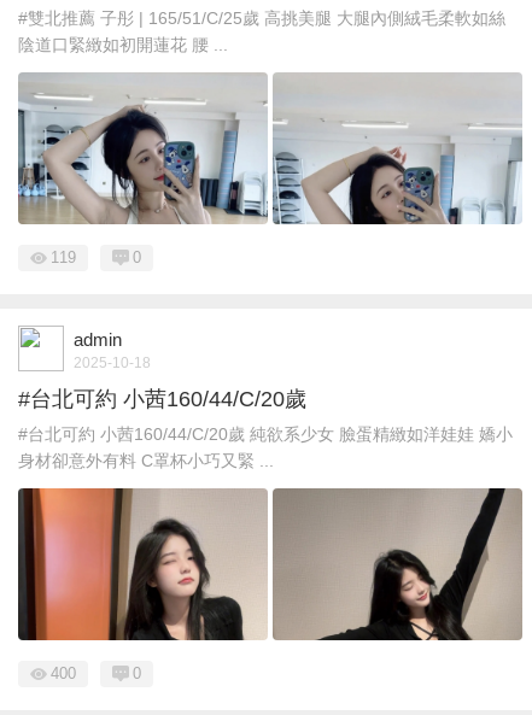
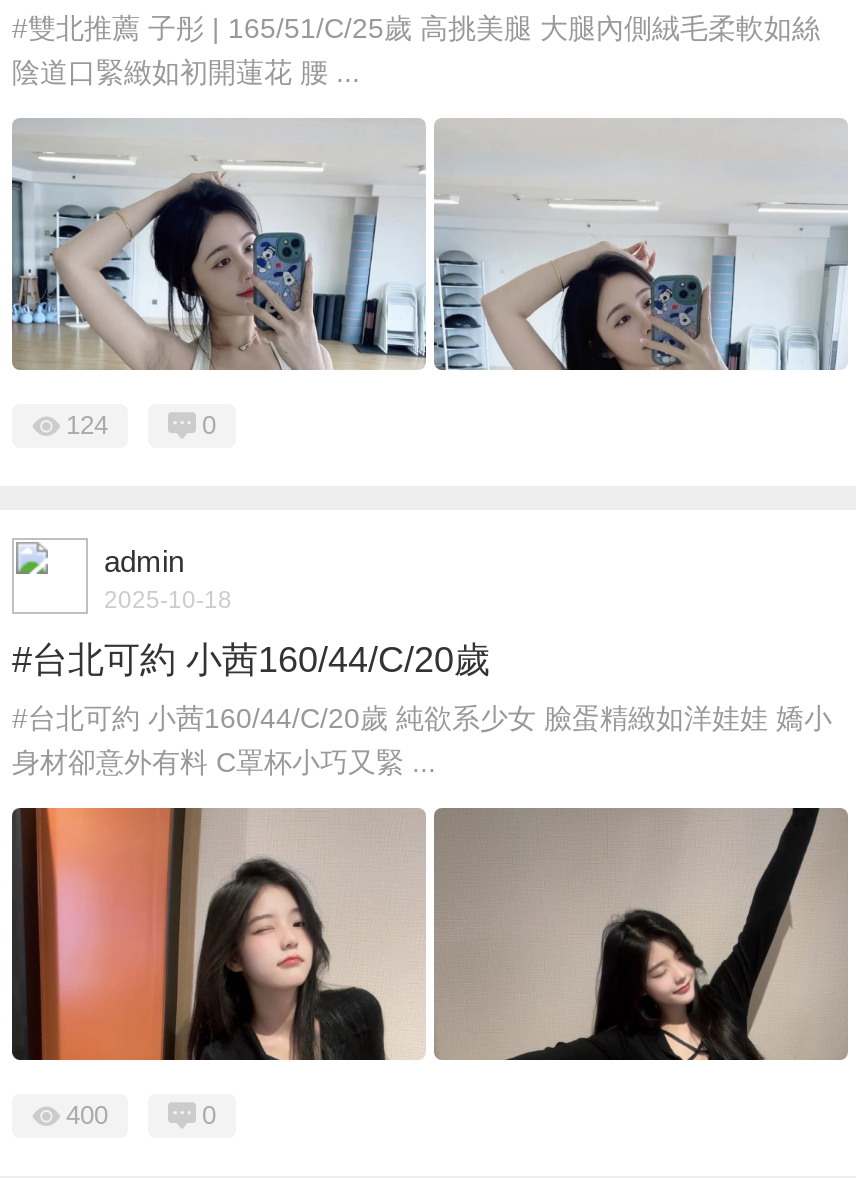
- 119
+ 124
